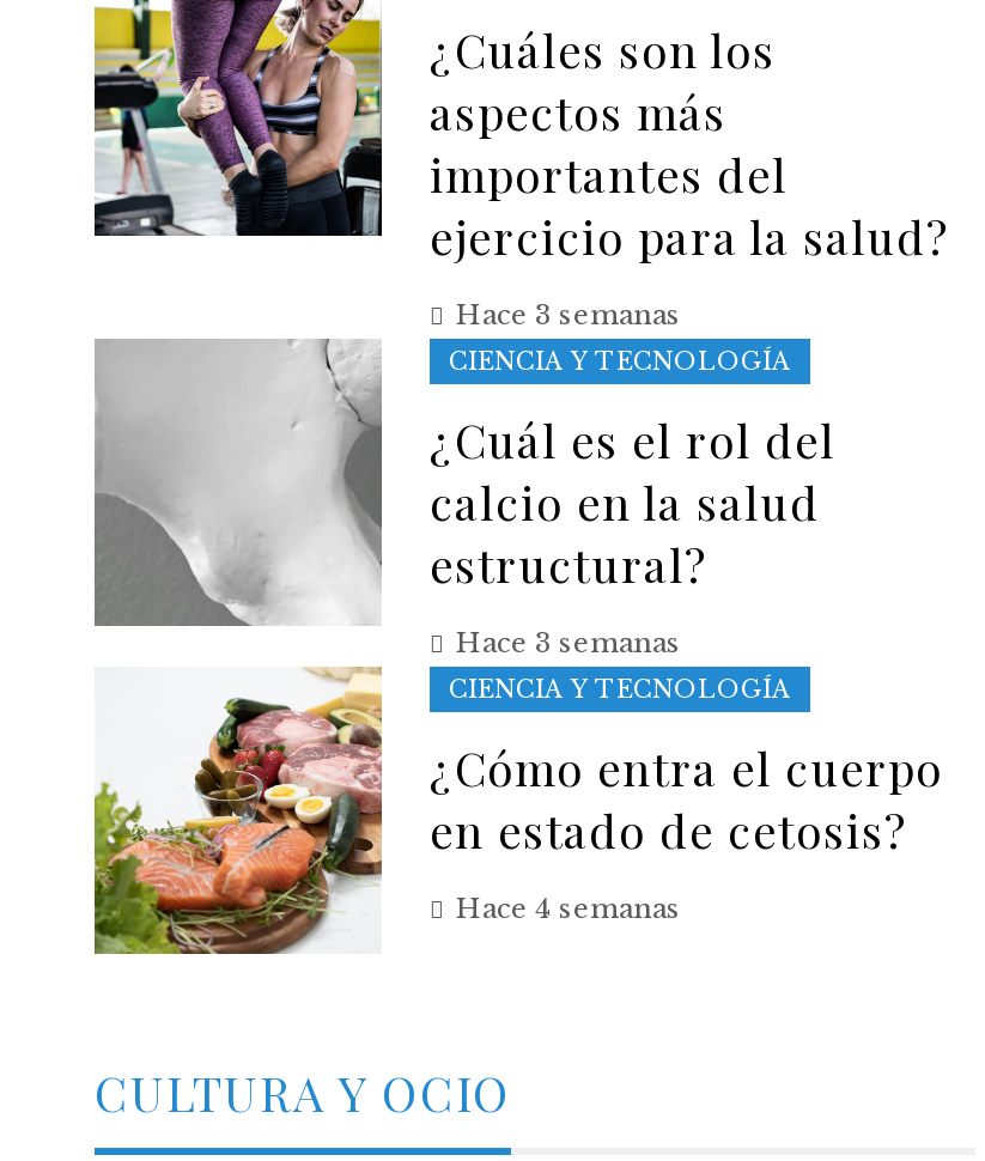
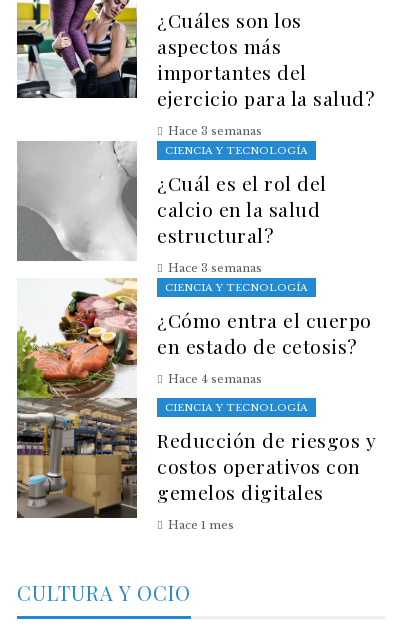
+ [image]
+ CIENCIA Y TECNOLOGÍA
+ Reducción de riesgos y
+ costos operativos con
+ gemelos digitales
+ Hace 1 mes
